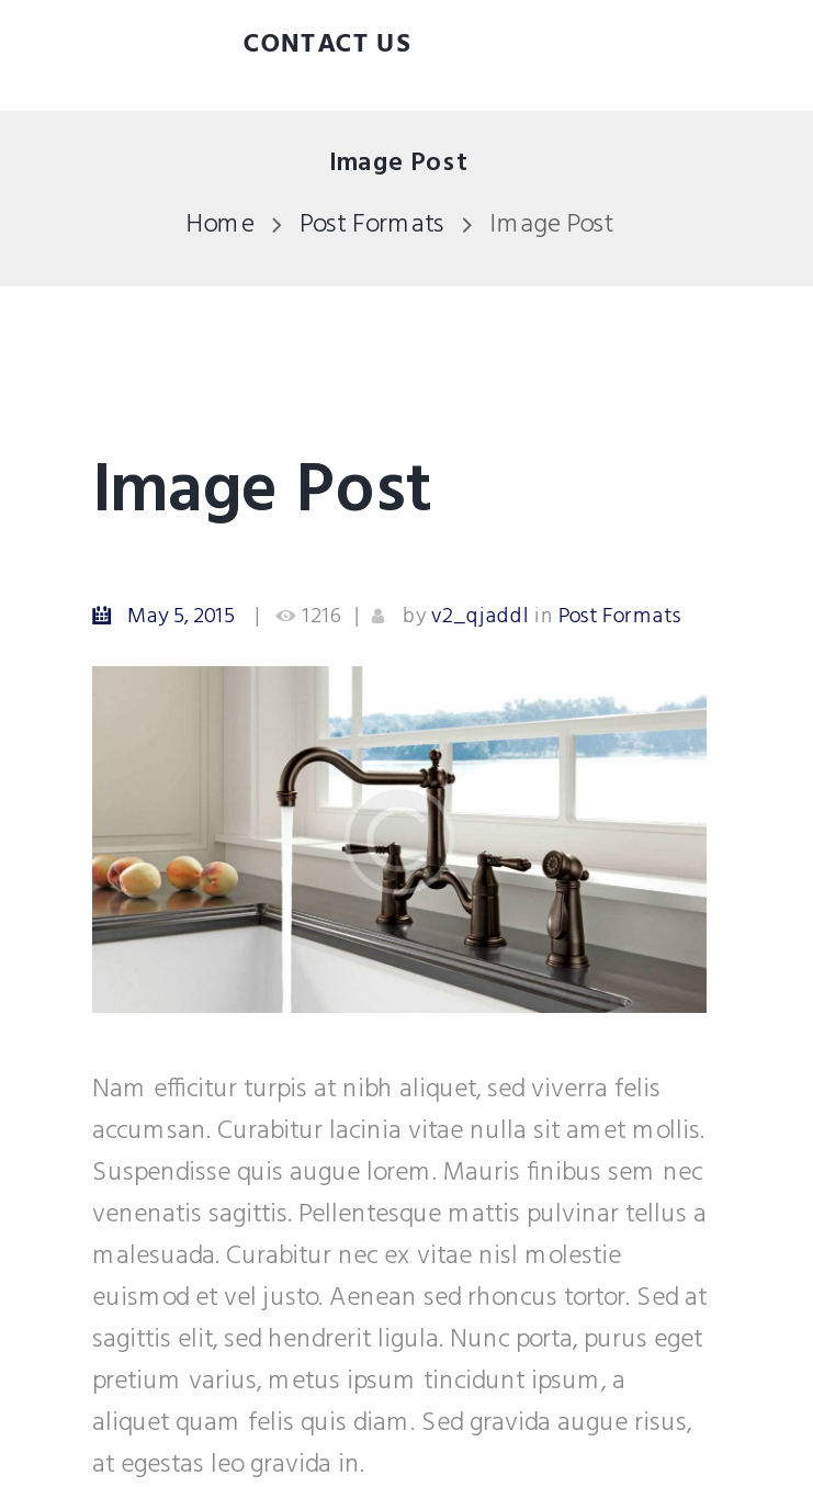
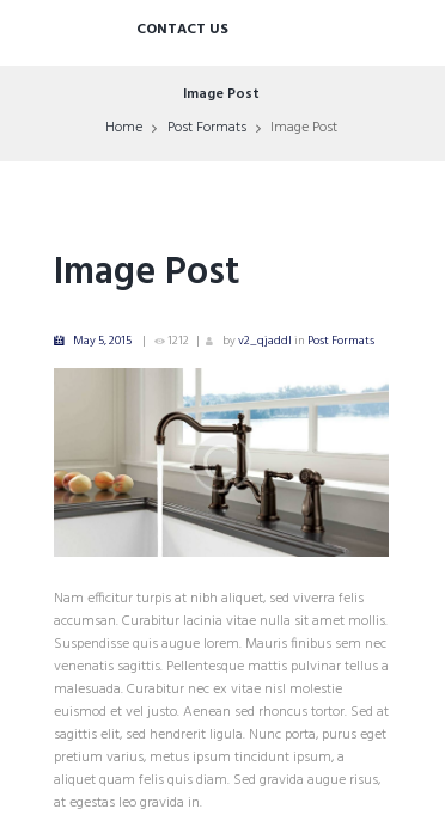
- May 5, 2015 1216 byv2_qjaddl in Post Formats
+ May 5, 2015 1212 byv2_qjaddl in Post Formats
